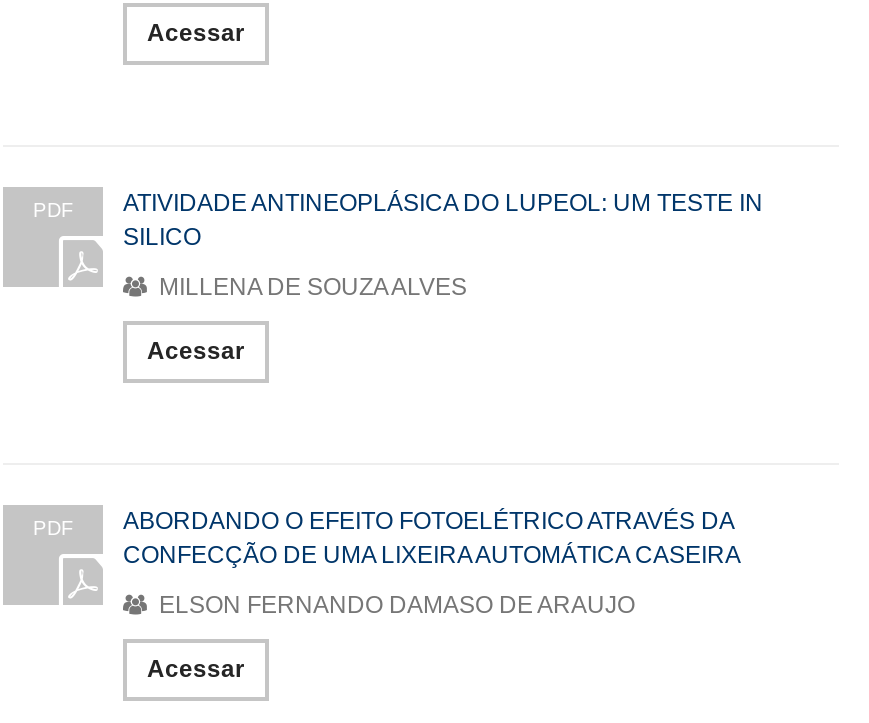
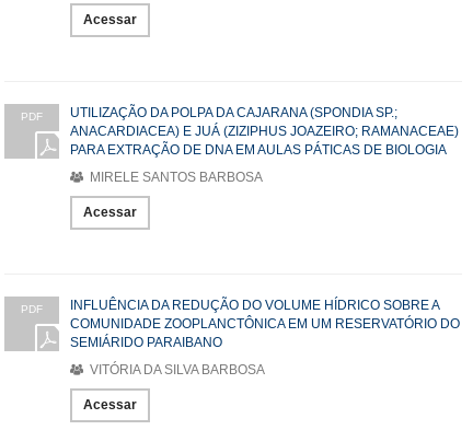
- ATIVIDADE ANTINEOPLÁSICA DO LUPEOL: UM TESTE IN
- SILICO
+ UTILIZAÇÃO DA POLPA DA CAJARANA (SPONDIA SP.;
+ ANACARDIACEA) E JUÁ (ZIZIPHUS JOAZEIRO; RAMANACEAE)
+ PARA EXTRAÇÃO DE DNA EM AULAS PÁTICAS DE BIOLOGIA

- MILLENA DE SOUZA ALVES
+ MIRELE SANTOS BARBOSA

- ABORDANDO O EFEITO FOTOELÉTRICO ATRAVÉS DA
- CONFECÇÃO DE UMA LIXEIRA AUTOMÁTICA CASEIRA
+ INFLUÊNCIA DA REDUÇÃO DO VOLUME HÍDRICO SOBRE A
+ COMUNIDADE ZOOPLANCTÔNICA EM UM RESERVATÓRIO DO
+ SEMIÁRIDO PARAIBANO

- ELSON FERNANDO DAMASO DE ARAUJO
+ VITÓRIA DA SILVA BARBOSA
